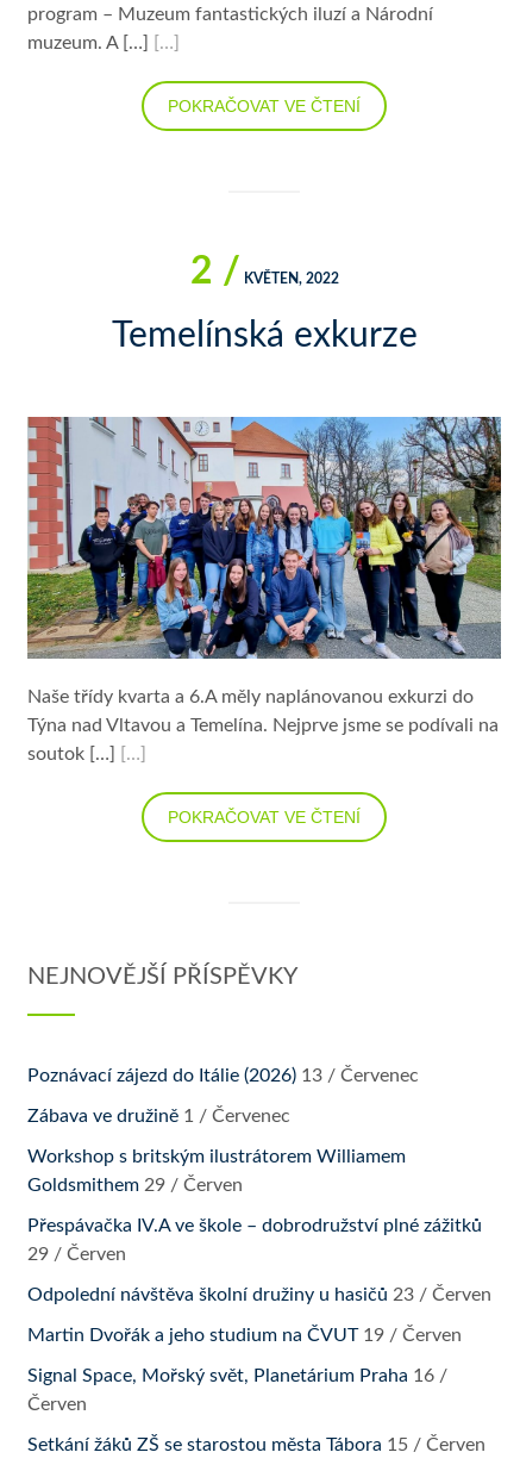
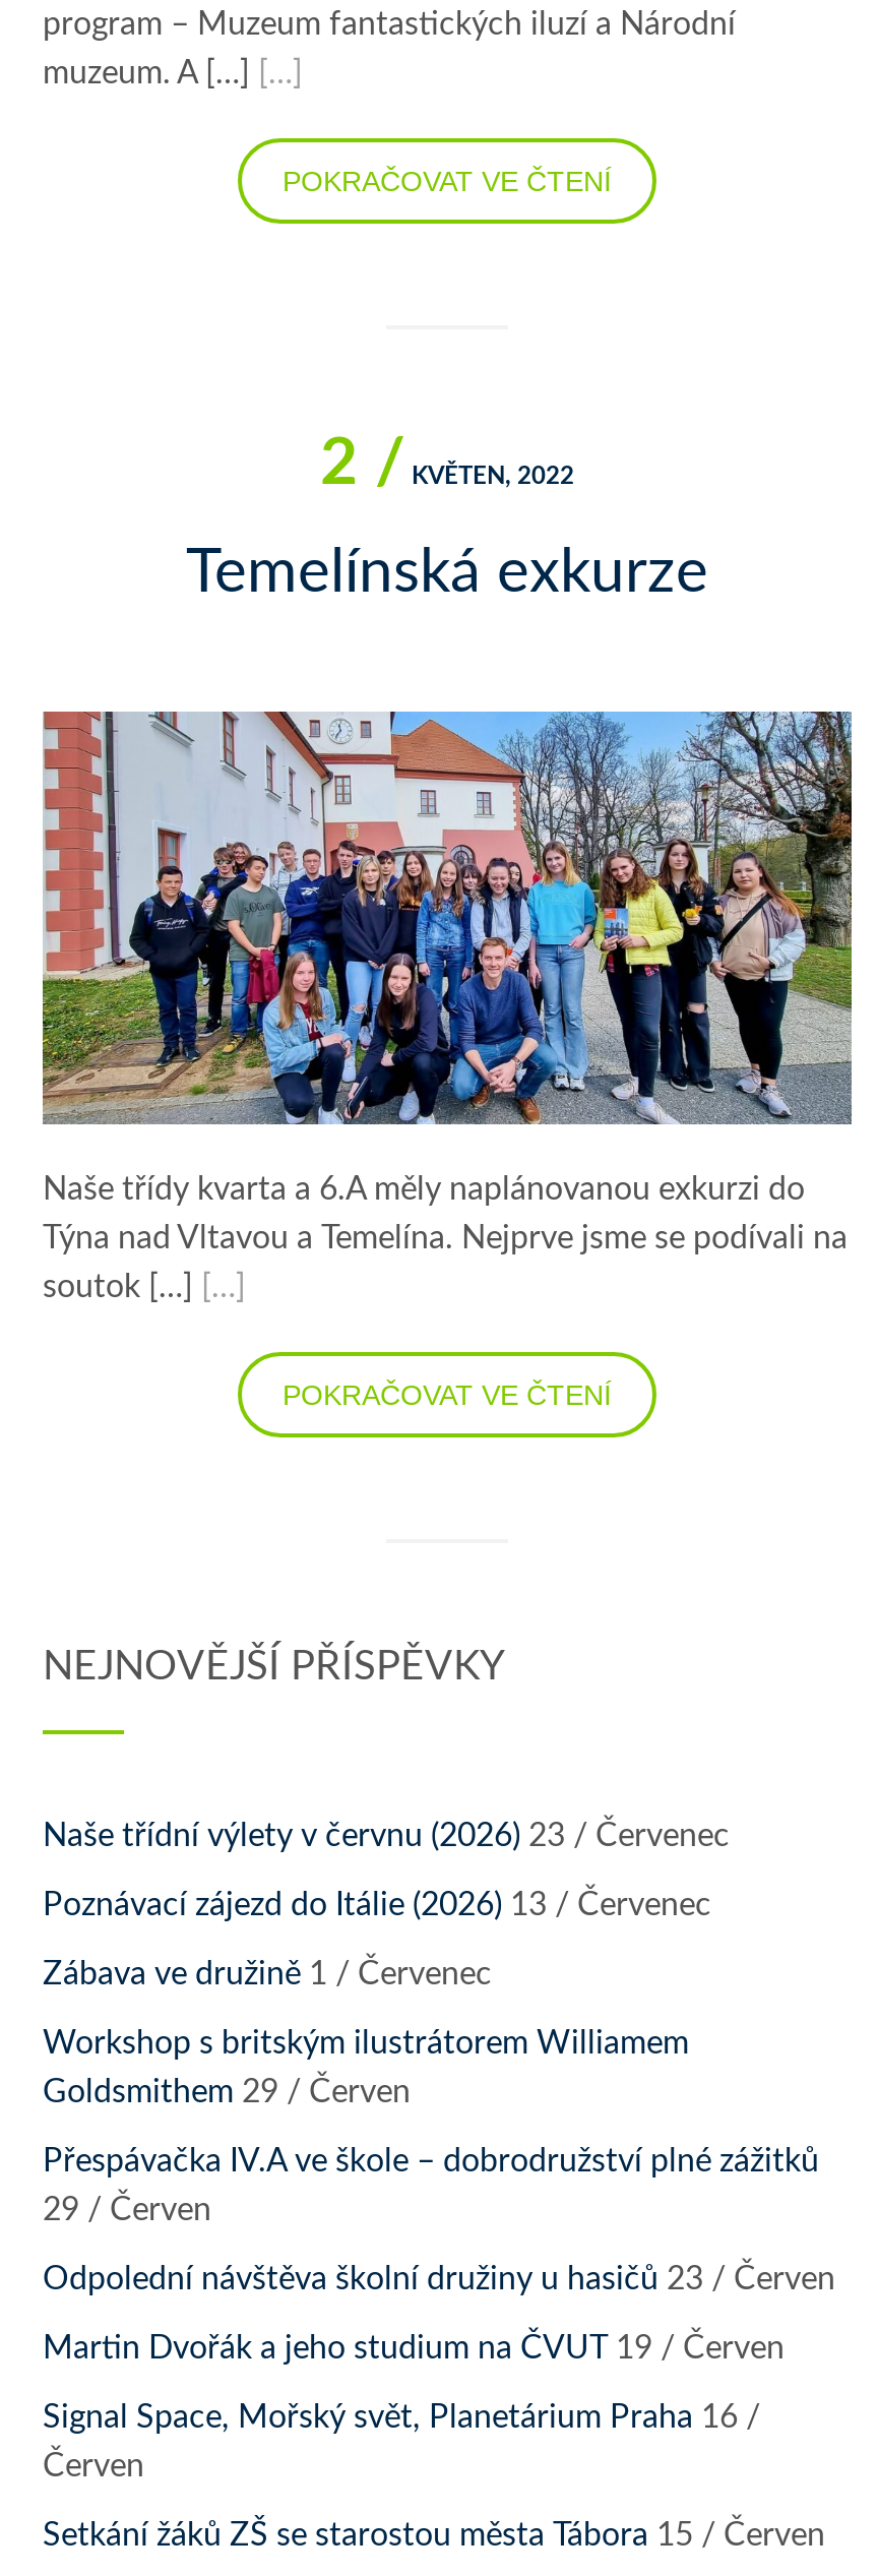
+ Naše třídní výlety v červnu (2026) 23 / Červenec
